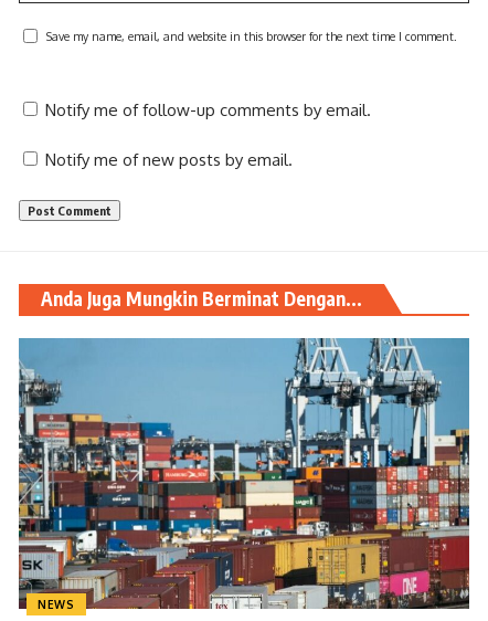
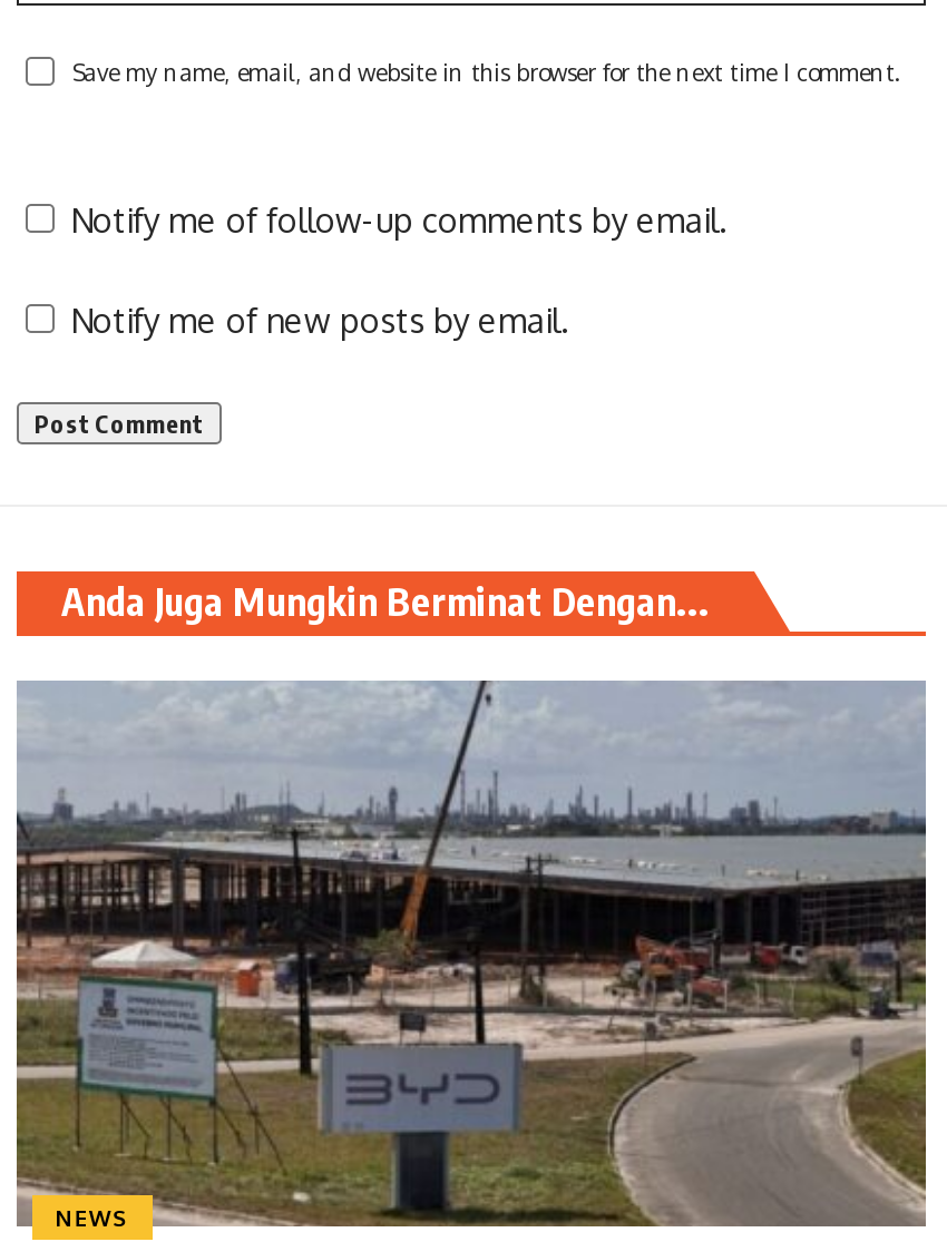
- [image]
+ [image]
